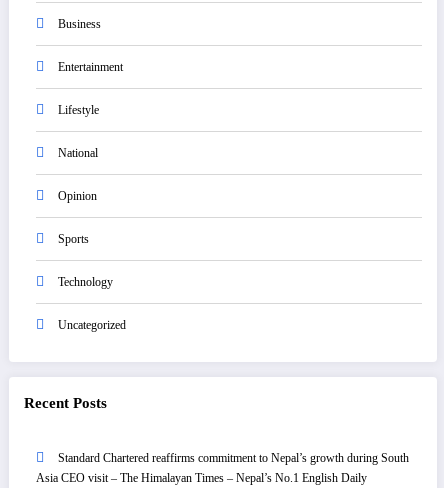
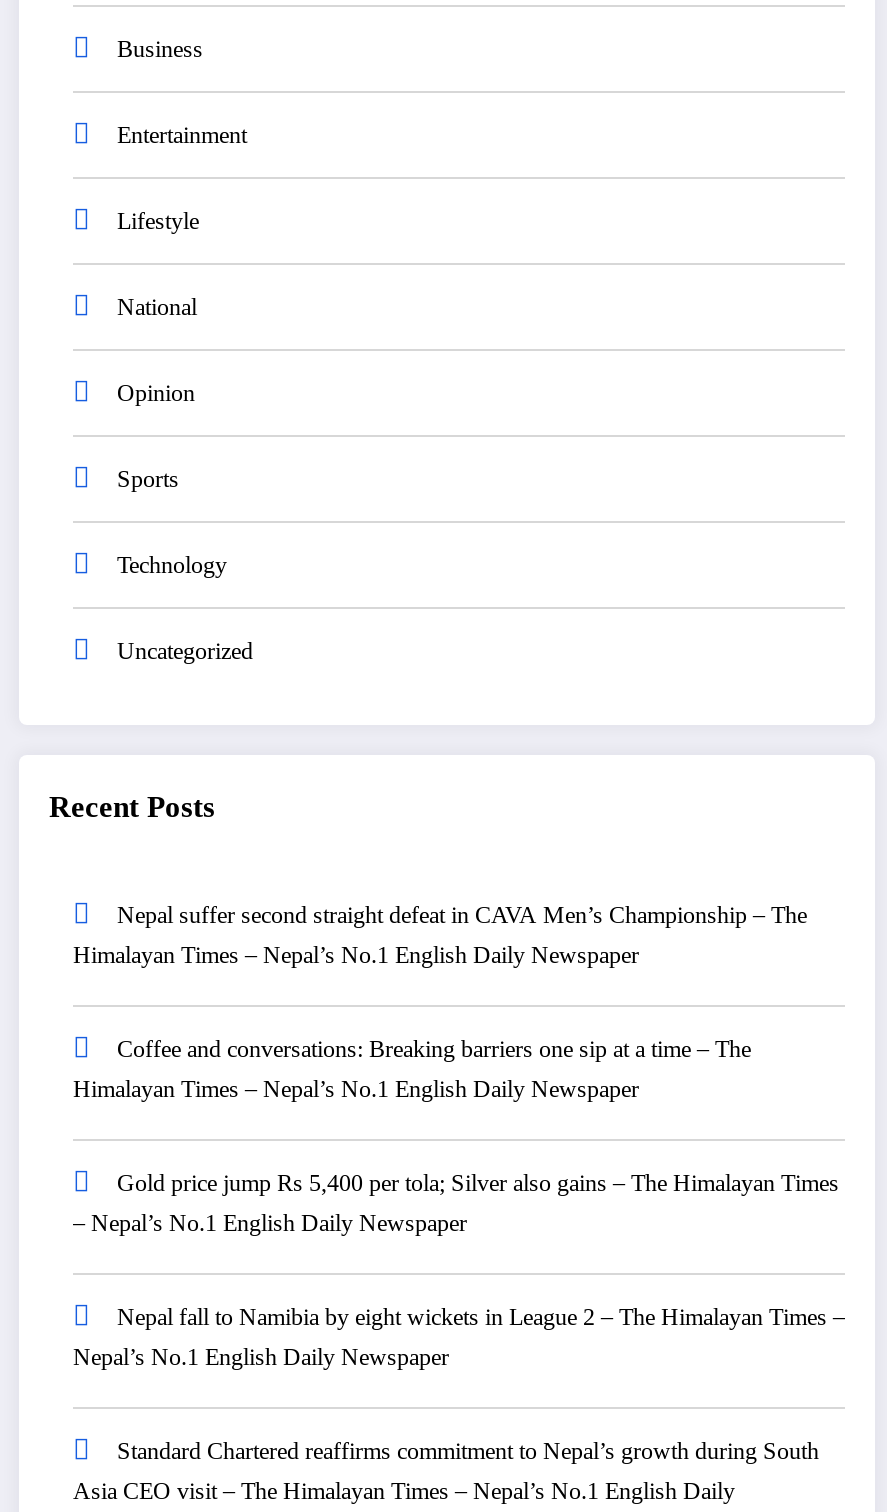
+ Nepal suffer second straight defeat in CAVA Men’s Championship – The
+ Himalayan Times – Nepal’s No.1 English Daily Newspaper
+ Coffee and conversations: Breaking barriers one sip at a time – The
+ Himalayan Times – Nepal’s No.1 English Daily Newspaper
+ Gold price jump Rs 5,400 per tola; Silver also gains – The Himalayan Times
+ – Nepal’s No.1 English Daily Newspaper
+ Nepal fall to Namibia by eight wickets in League 2 – The Himalayan Times –
+ Nepal’s No.1 English Daily Newspaper
